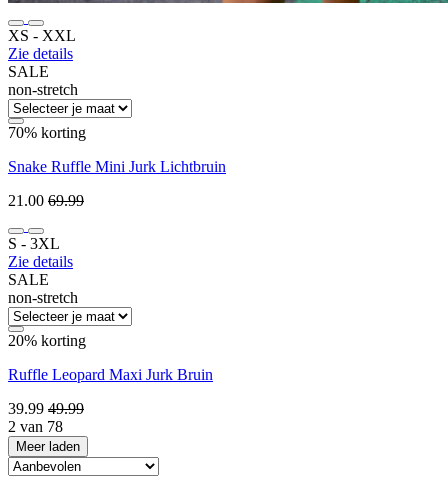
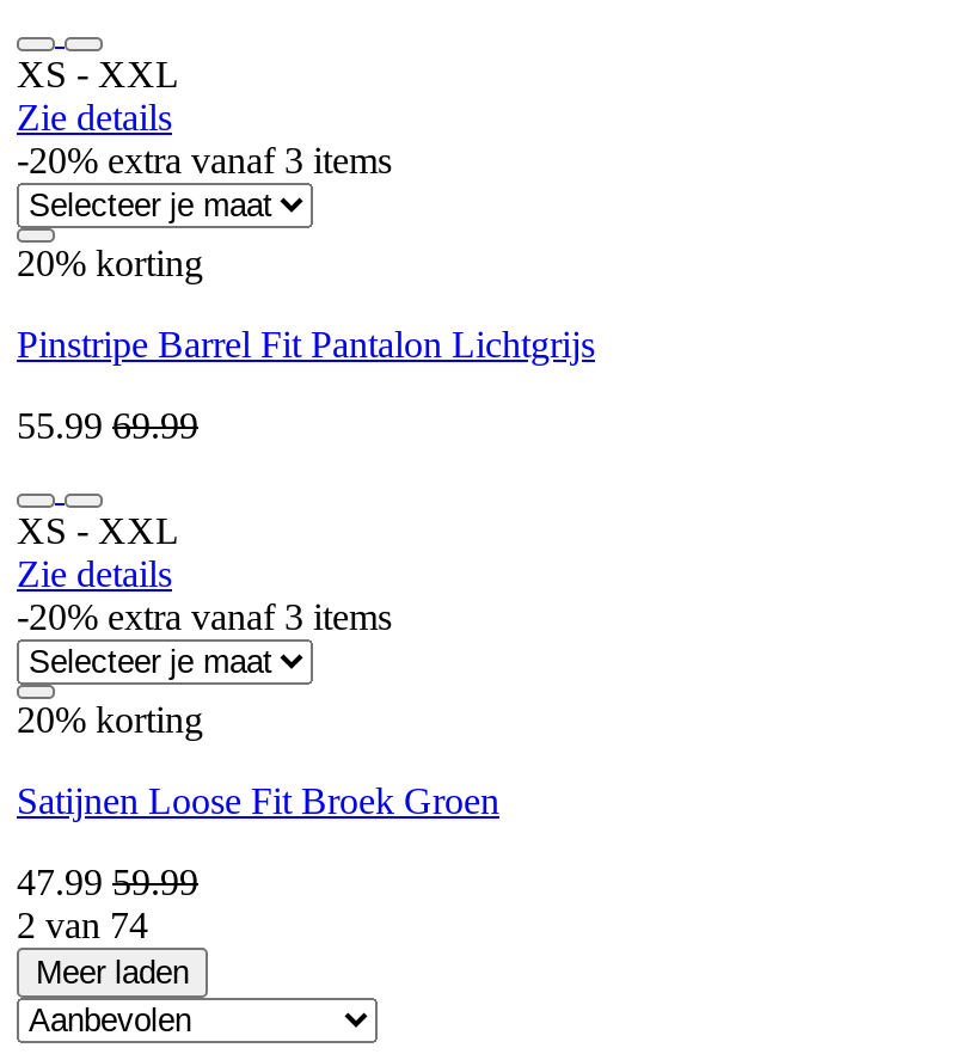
- SALE
- non-stretch
+ -20% extra vanaf 3 items

- 70% korting
+ 20% korting

- Snake Ruffle Mini Jurk Lichtbruin
+ Pinstripe Barrel Fit Pantalon Lichtgrijs

- 21.00 69.99
+ 55.99 69.99

- S ‐ 3XL
+ XS ‐ XXL

- SALE
- non-stretch
+ -20% extra vanaf 3 items

- Ruffle Leopard Maxi Jurk Bruin
+ Satijnen Loose Fit Broek Groen

- 39.99 49.99
- 2 van 78
+ 47.99 59.99
+ 2 van 74
